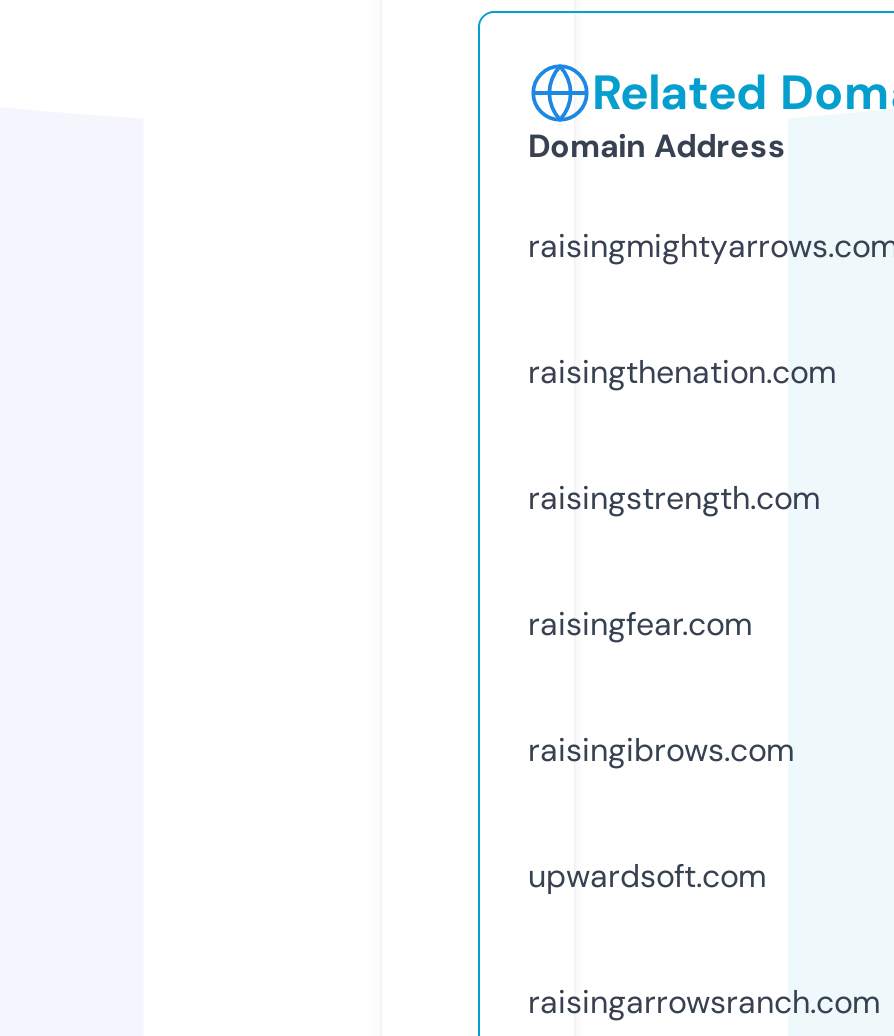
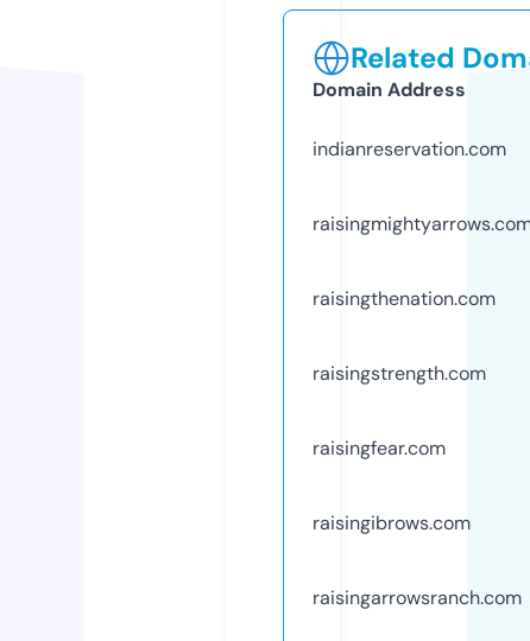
+ indianreservation.com

moved down: raisingthenation.com | raisingstrength.com | raisingfear.com | raisingibrows.com

- upwardsoft.com
